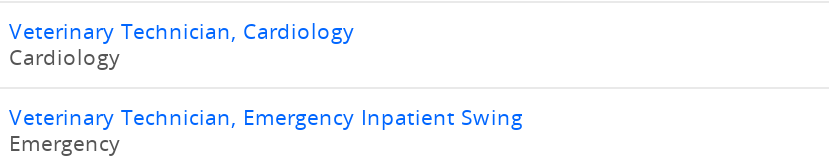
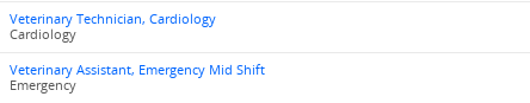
- Veterinary Technician, Emergency Inpatient Swing
+ Veterinary Assistant, Emergency Mid Shift
